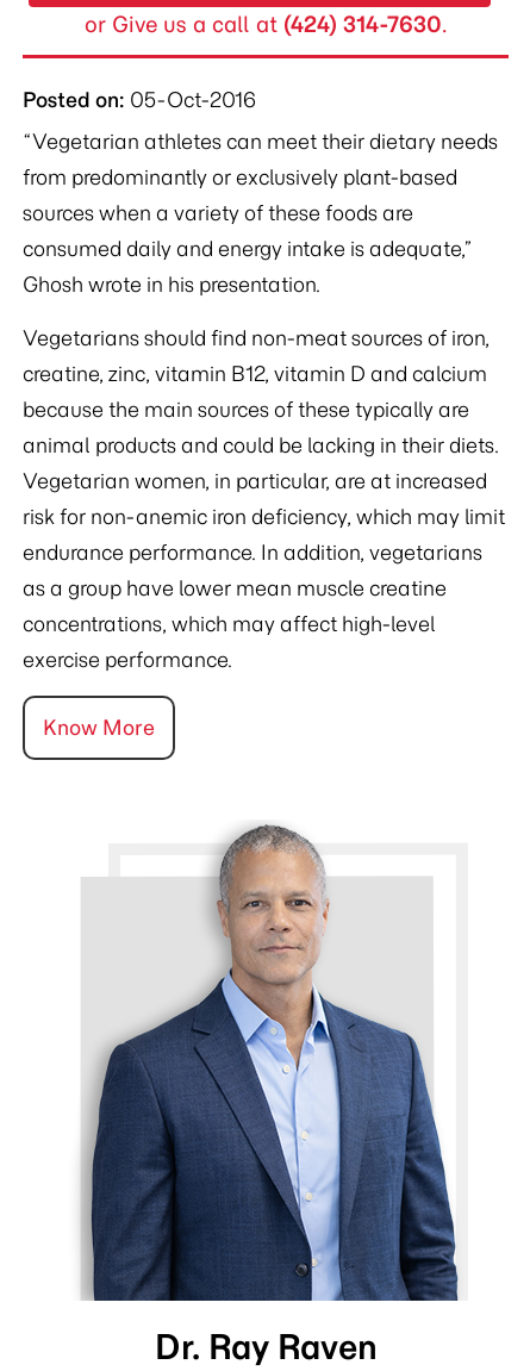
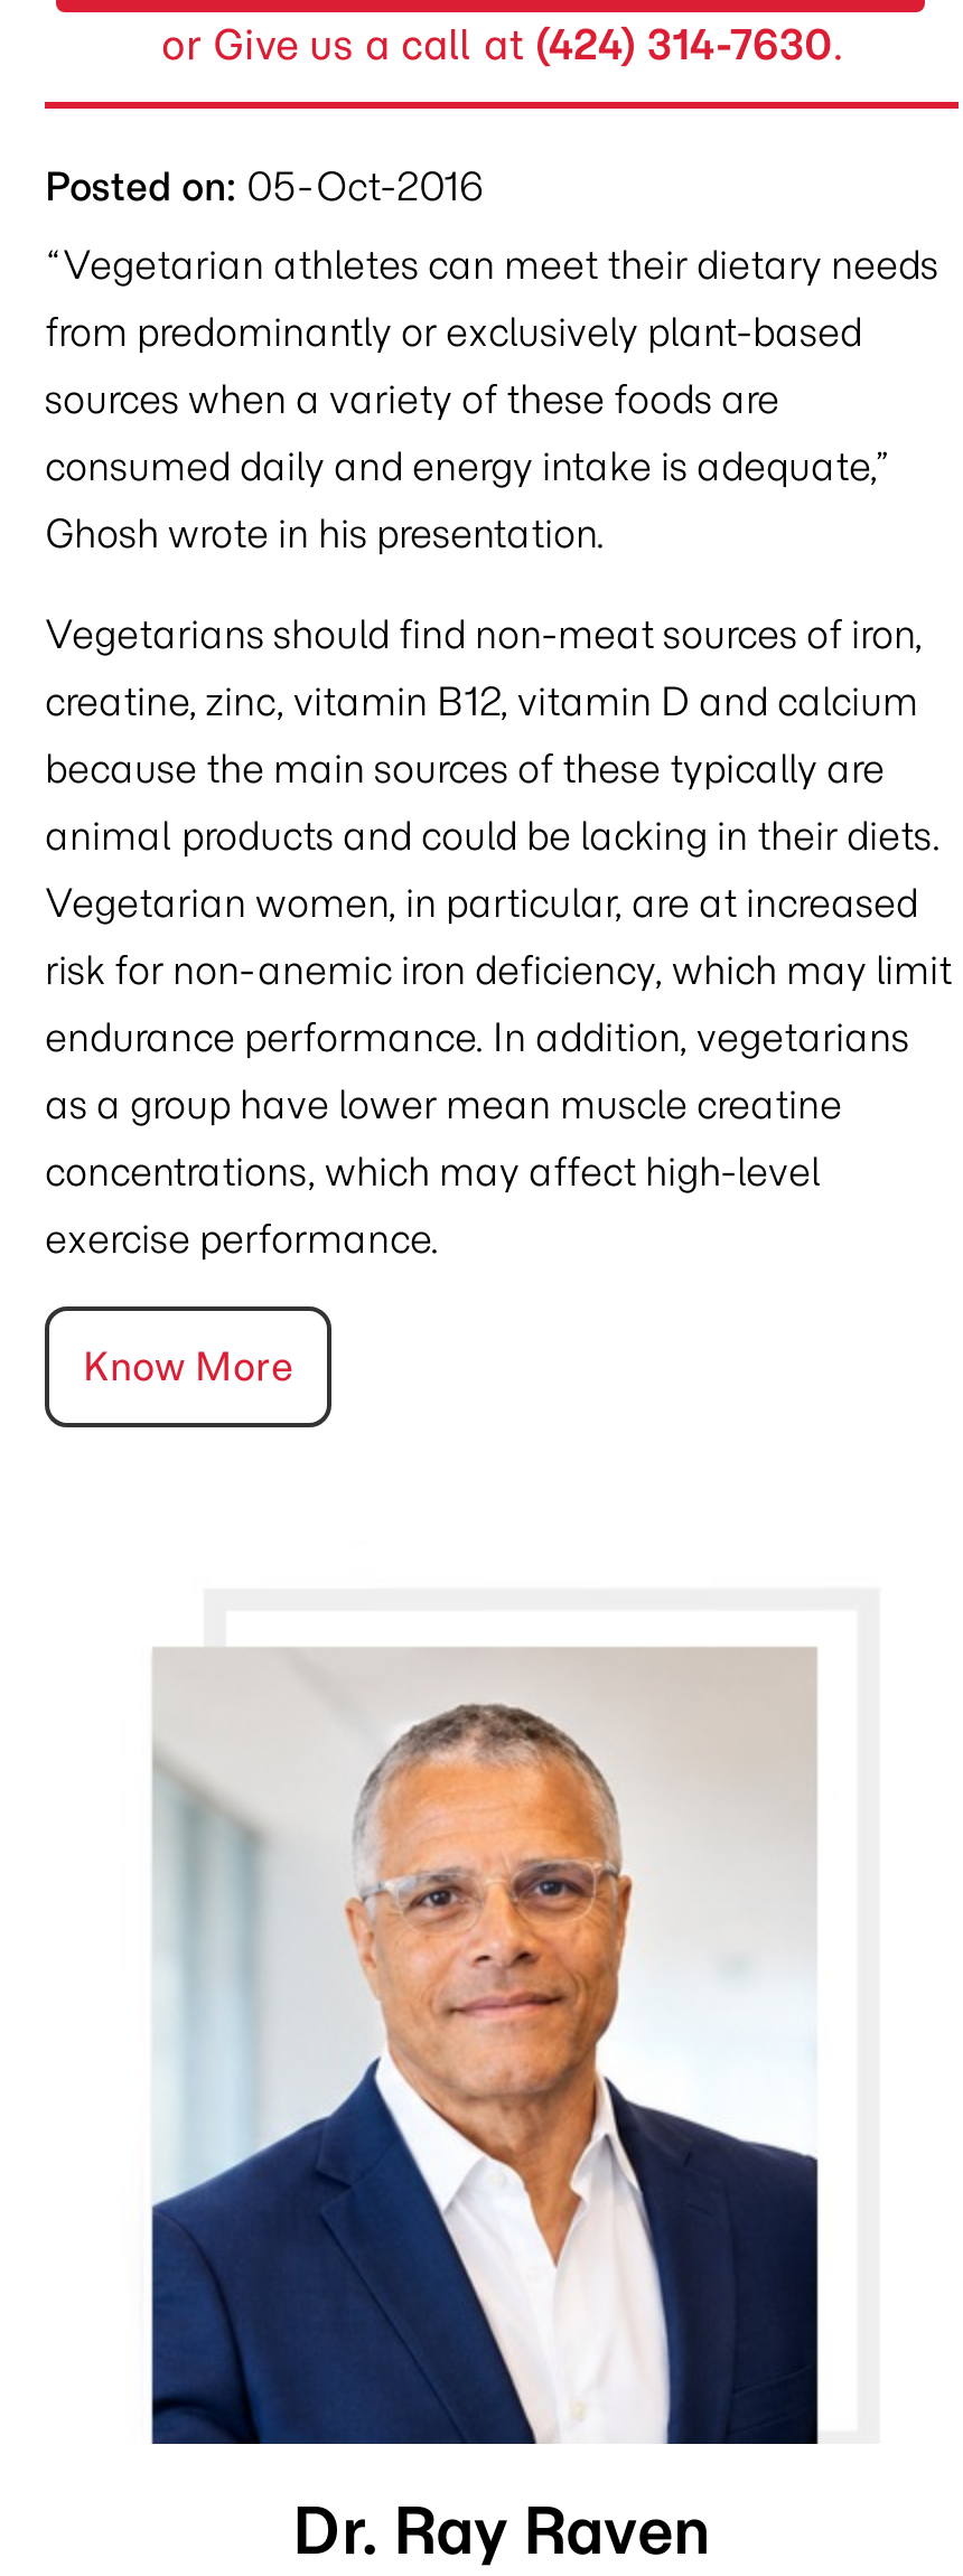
- [image]
+ [image]
